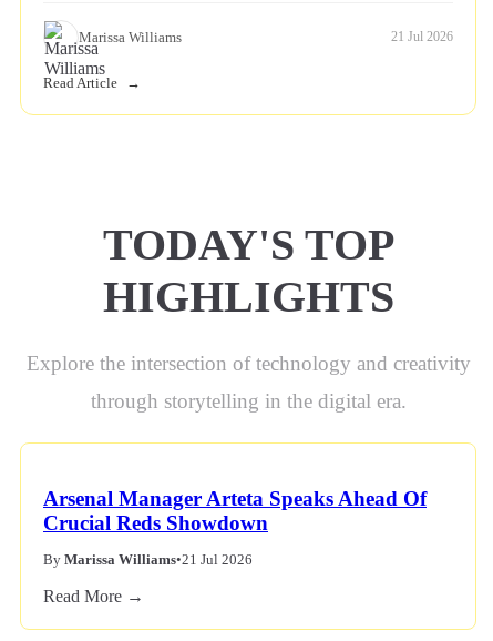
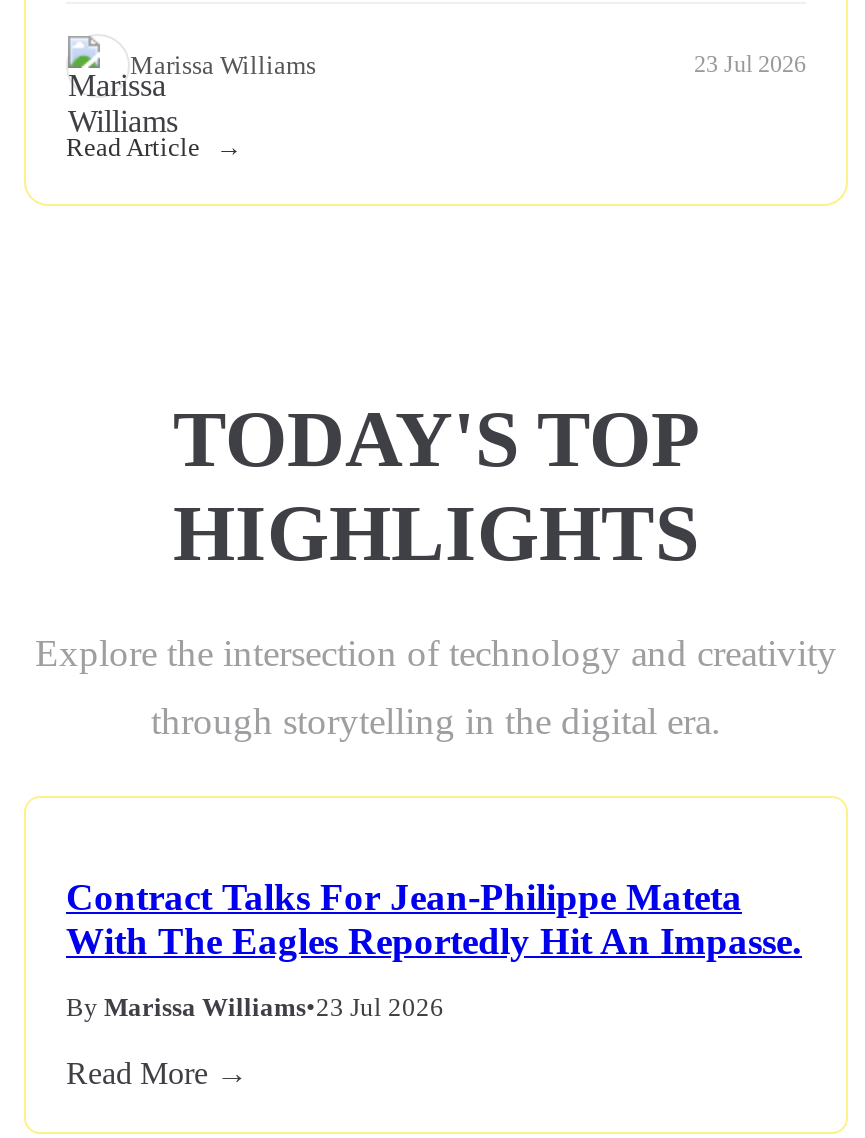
- 21 Jul 2026
+ 23 Jul 2026

- Arsenal Manager Arteta Speaks Ahead Of
- Crucial Reds Showdown
+ Contract Talks For Jean-Philippe Mateta
+ With The Eagles Reportedly Hit An Impasse.

- By Marissa Williams•21 Jul 2026
+ By Marissa Williams•23 Jul 2026
